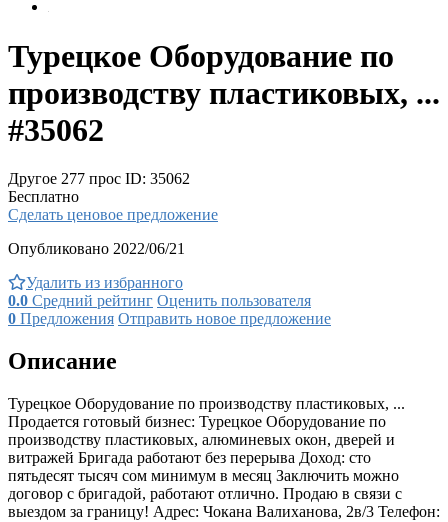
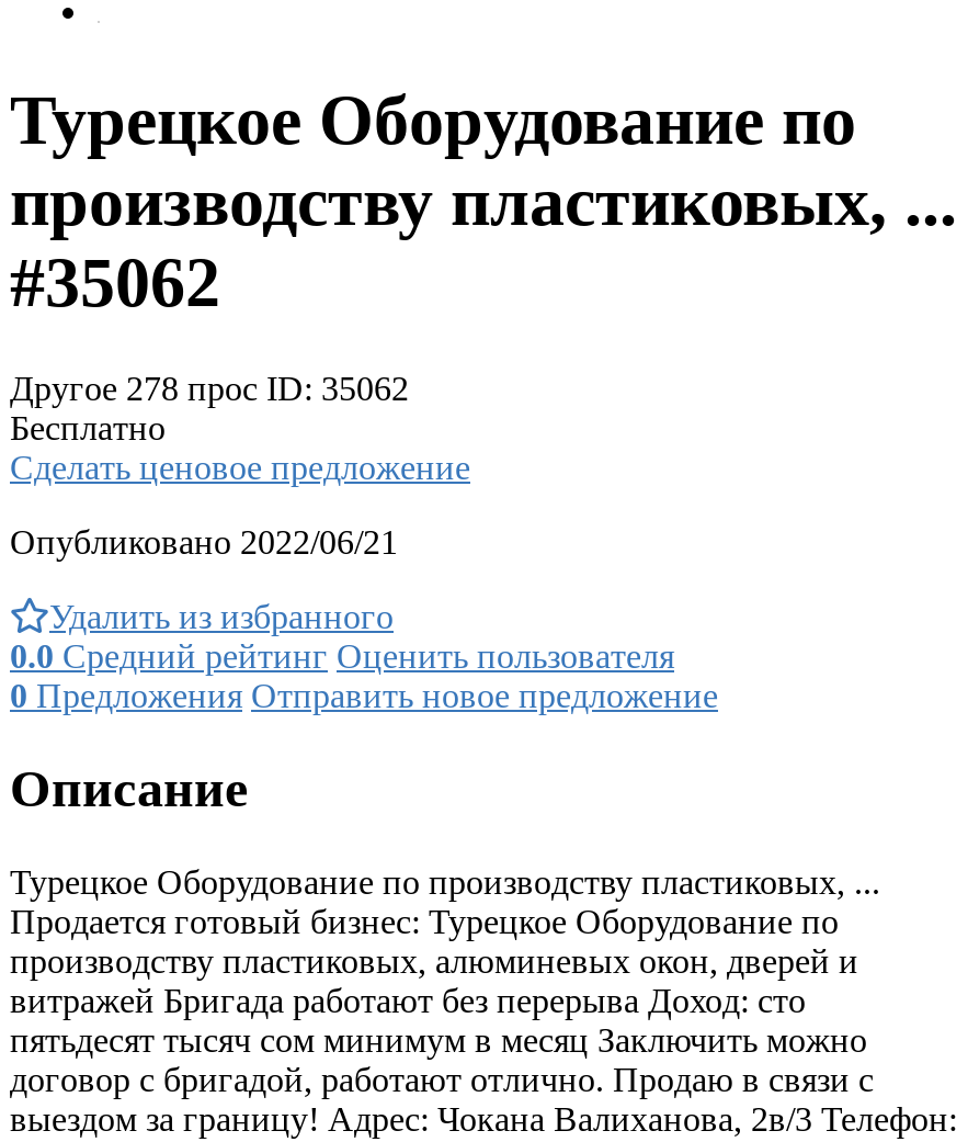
- Другое 277 прос ID: 35062
+ Другое 278 прос ID: 35062
